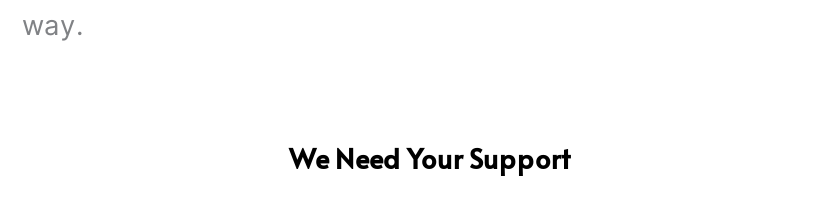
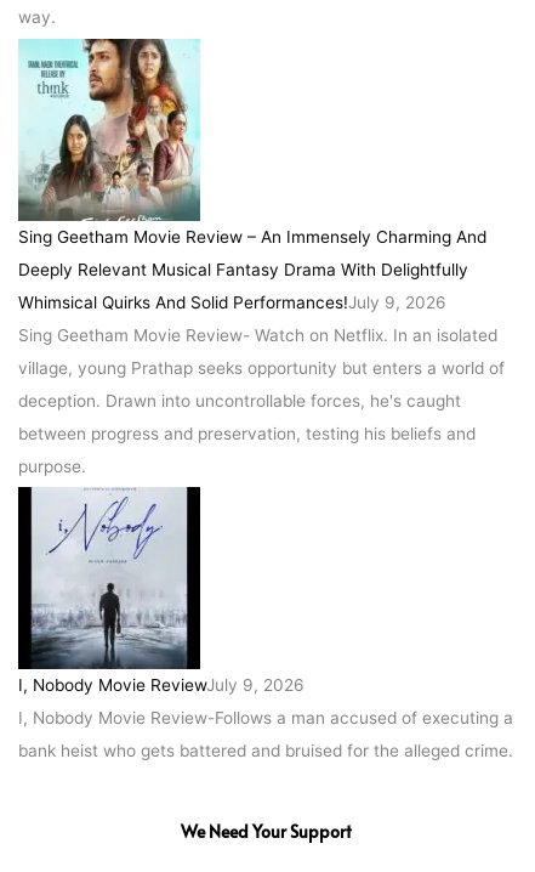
+ [image]
+ Sing Geetham Movie Review – An Immensely Charming And
+ Deeply Relevant Musical Fantasy Drama With Delightfully
+ Whimsical Quirks And Solid Performances! July 9, 2026
+ Sing Geetham Movie Review- Watch on Netflix. In an isolated
+ village, young Prathap seeks opportunity but enters a world of
+ deception. Drawn into uncontrollable forces, he's caught
+ between progress and preservation, testing his beliefs and
+ purpose.

+ [image]
+ I, Nobody Movie ReviewJuly 9, 2026
+ I, Nobody Movie Review-Follows a man accused of executing a
+ bank heist who gets battered and bruised for the alleged crime.
